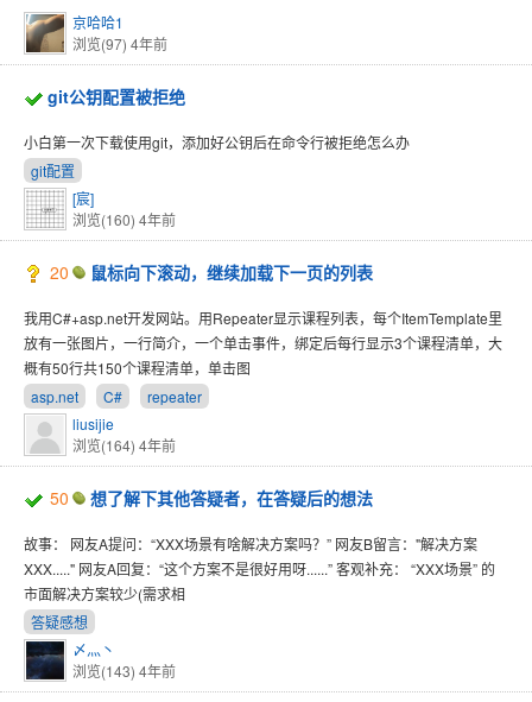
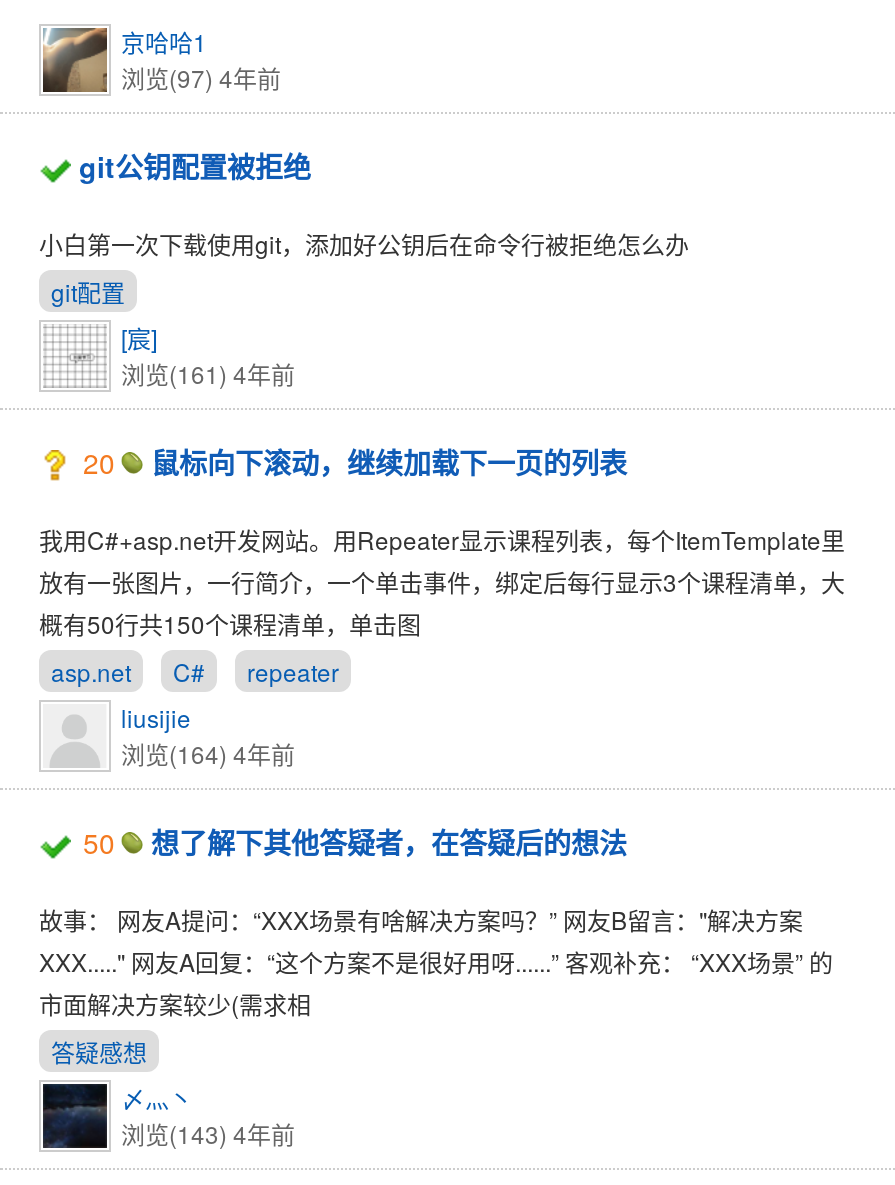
- 浏览(160) 4年前
+ 浏览(161) 4年前
